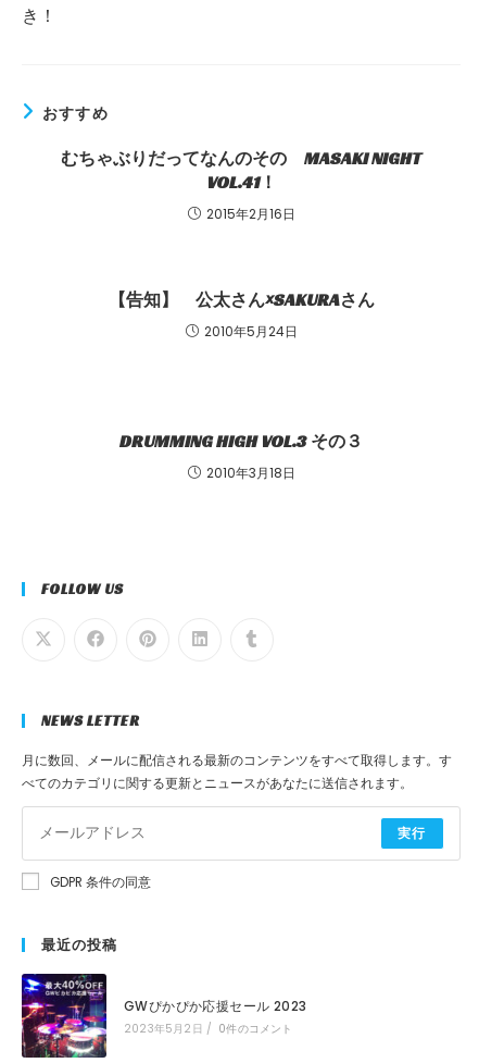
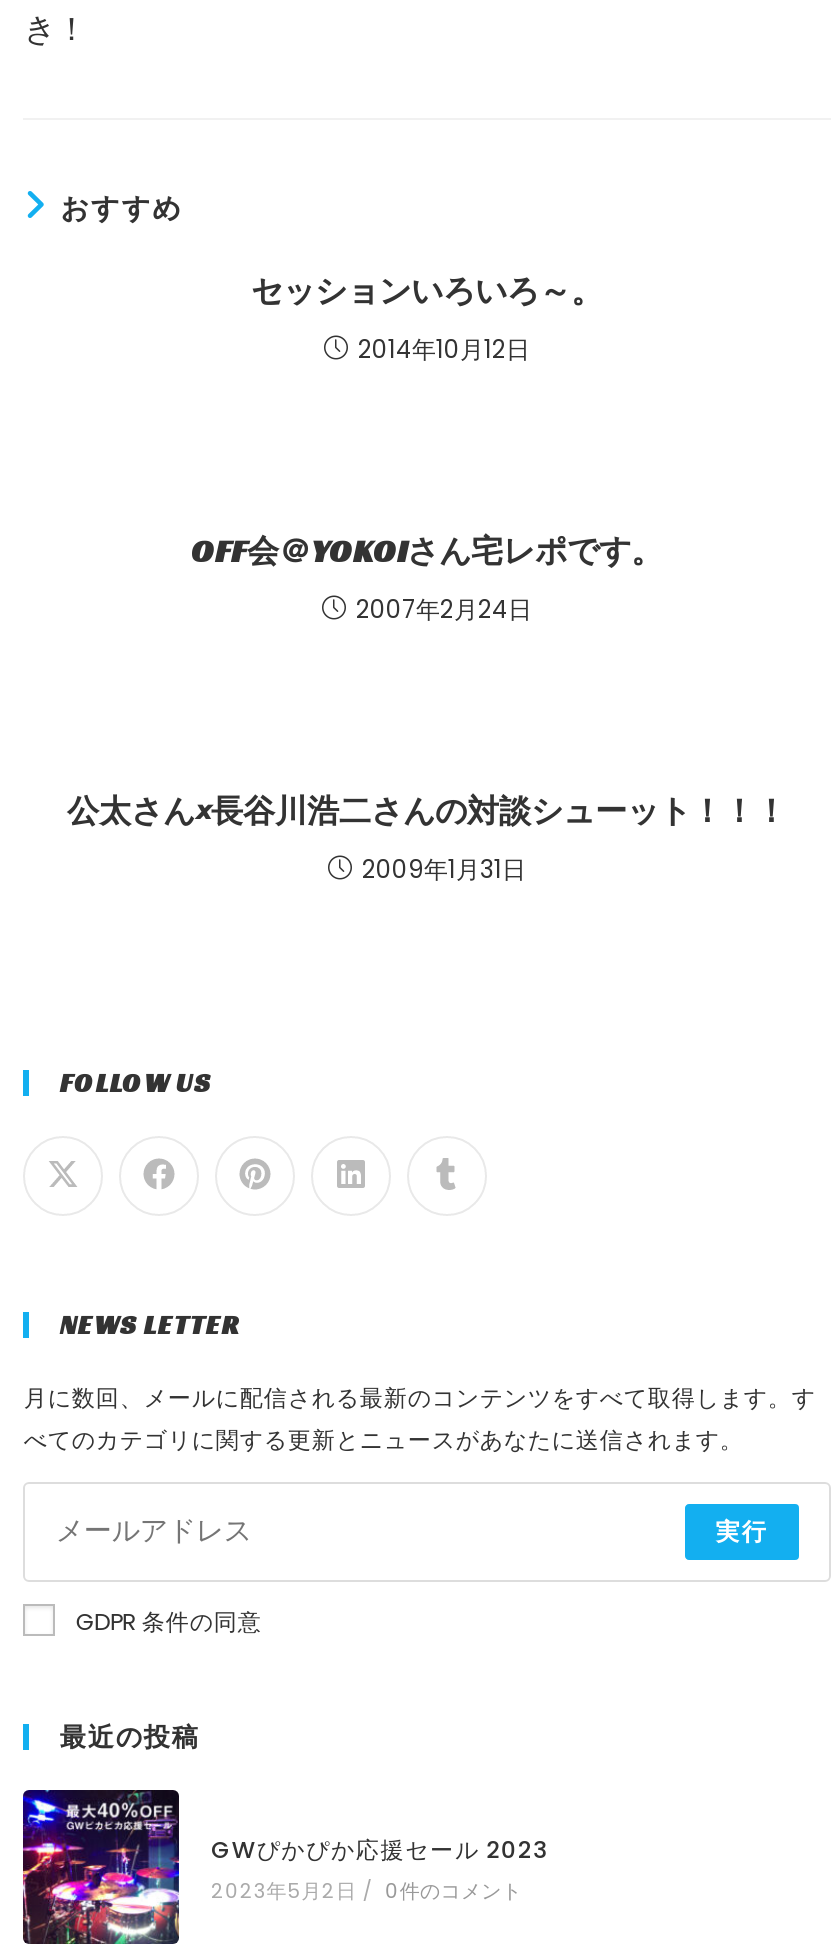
- むちゃぶりだってなんのその MASAKI NIGHT
- VOL.41！
+ セッションいろいろ～。

- 2015年2月16日
+ 2014年10月12日

- 【告知】 公太さん×SAKURAさん
+ OFF会＠YOKOIさん宅レポです。

- 2010年5月24日
+ 2007年2月24日

- DRUMMING HIGH VOL.3 その３
+ 公太さん×長谷川浩二さんの対談シューット！！！

- 2010年3月18日
+ 2009年1月31日
